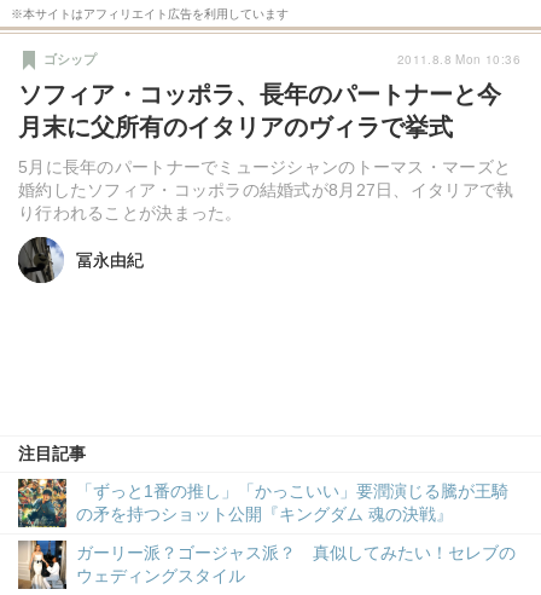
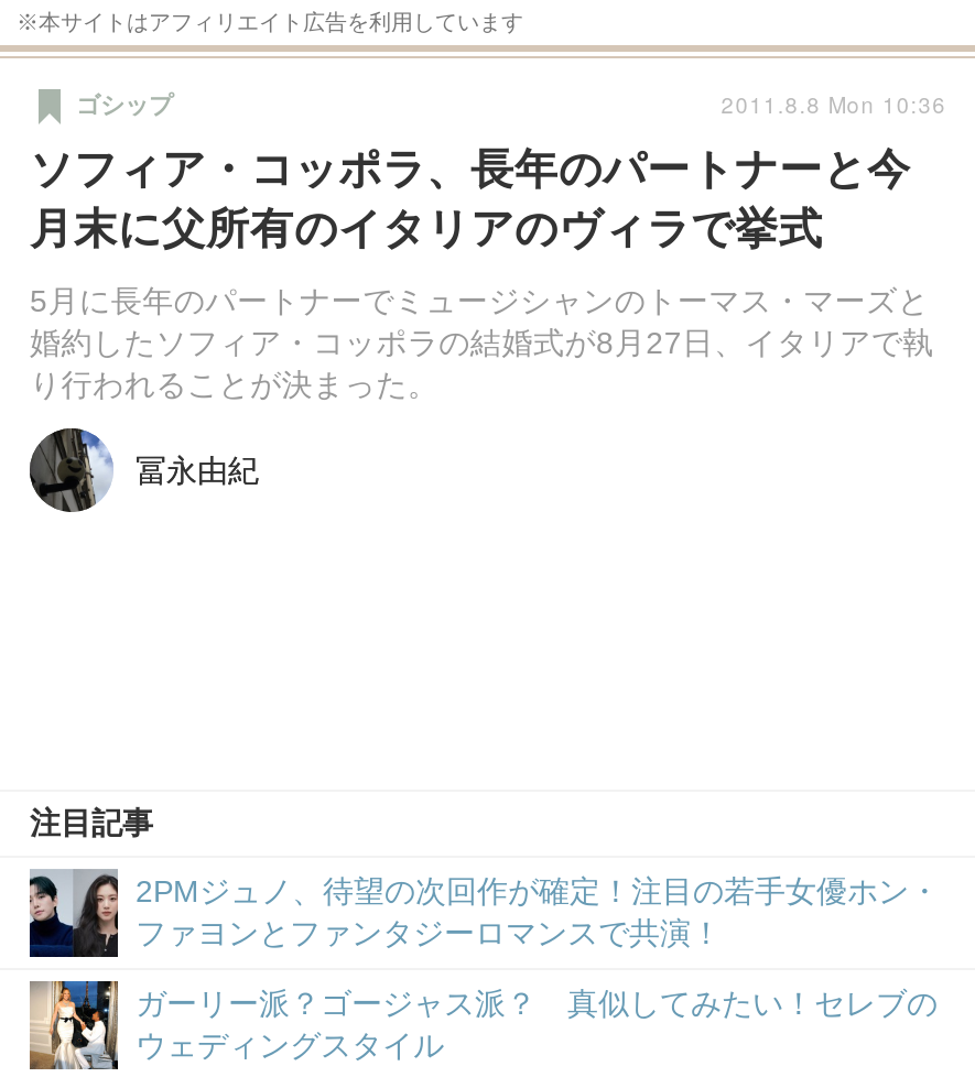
- [image]
- 「ずっと1番の推し」「かっこいい」要潤演じる騰が王騎
- の矛を持つショット公開『キングダム 魂の決戦』
+ [image]
+ 2PMジュノ、待望の次回作が確定！注目の若手女優ホン・
+ ファヨンとファンタジーロマンスで共演！
